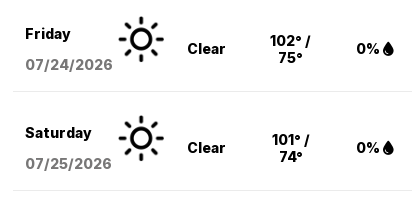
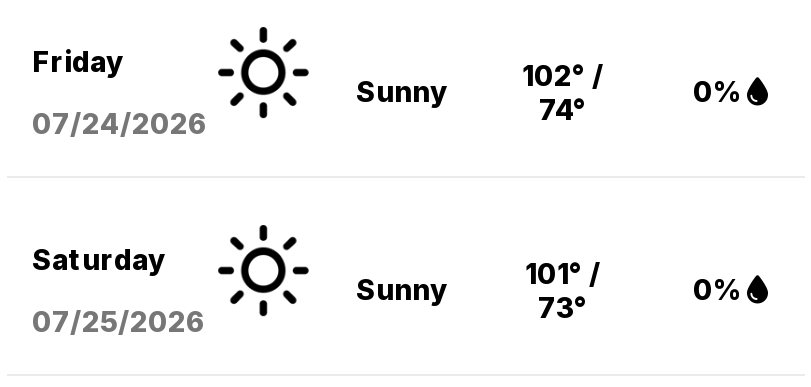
- Clear
+ Sunny

- 75°
+ 74°

- Clear
+ Sunny

- 74°
+ 73°
